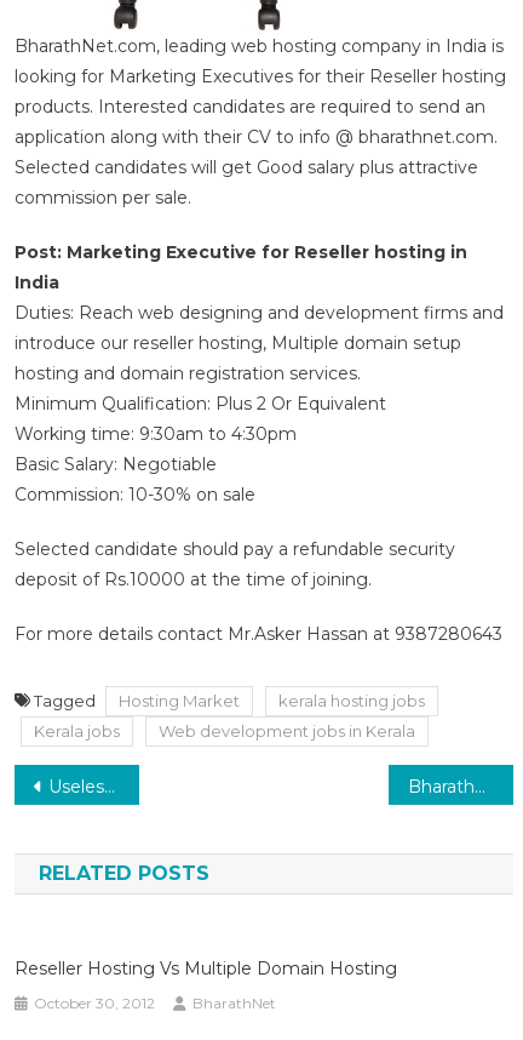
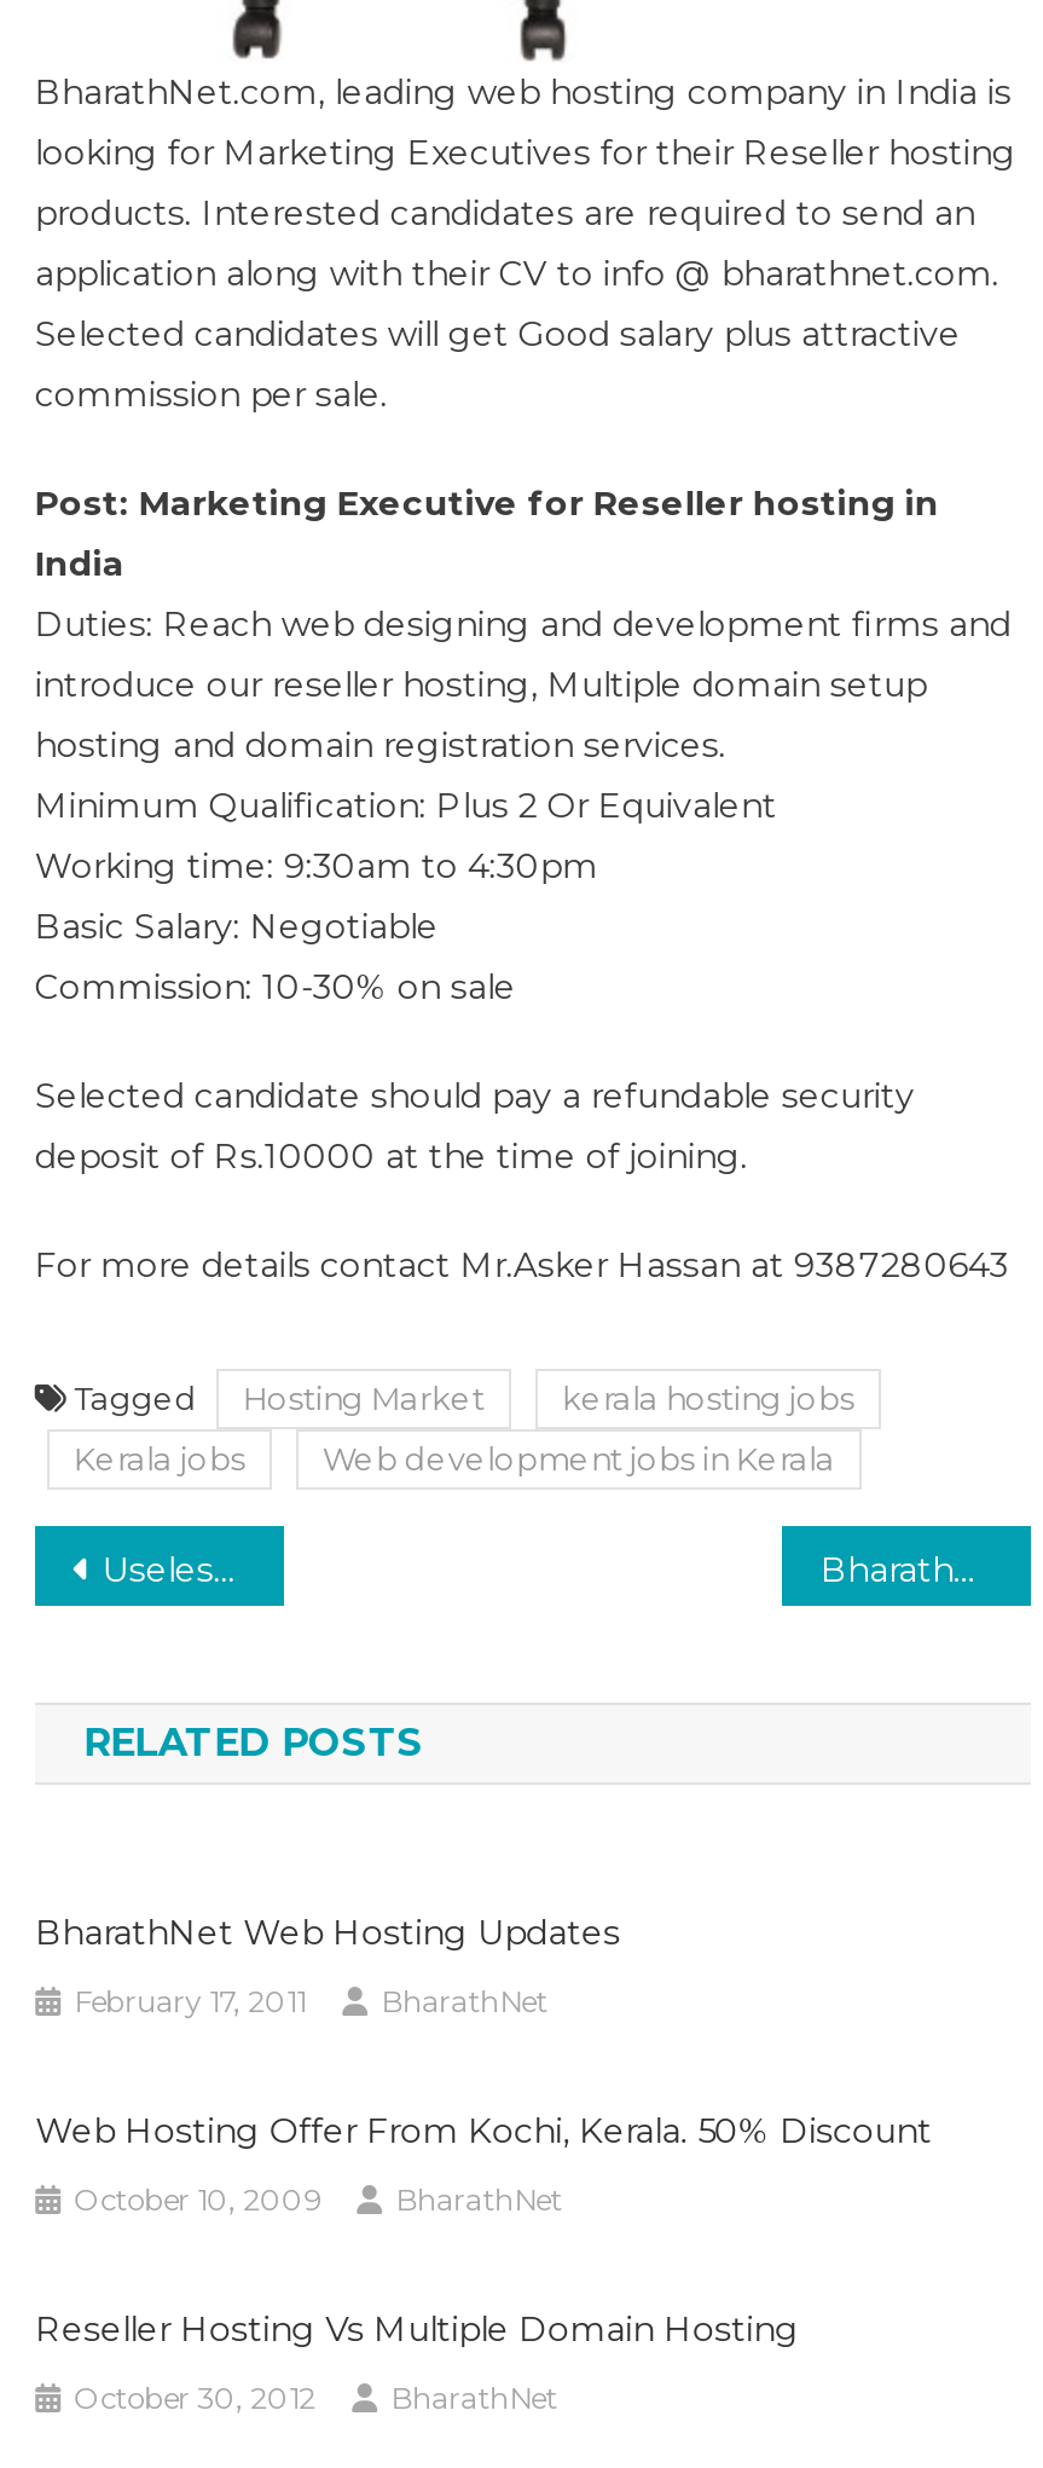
+ BharathNet Web Hosting Updates
+ February 17, 2011
+ BharathNet
+ Web Hosting Offer From Kochi, Kerala. 50% Discount
+ October 10, 2009
+ BharathNet
